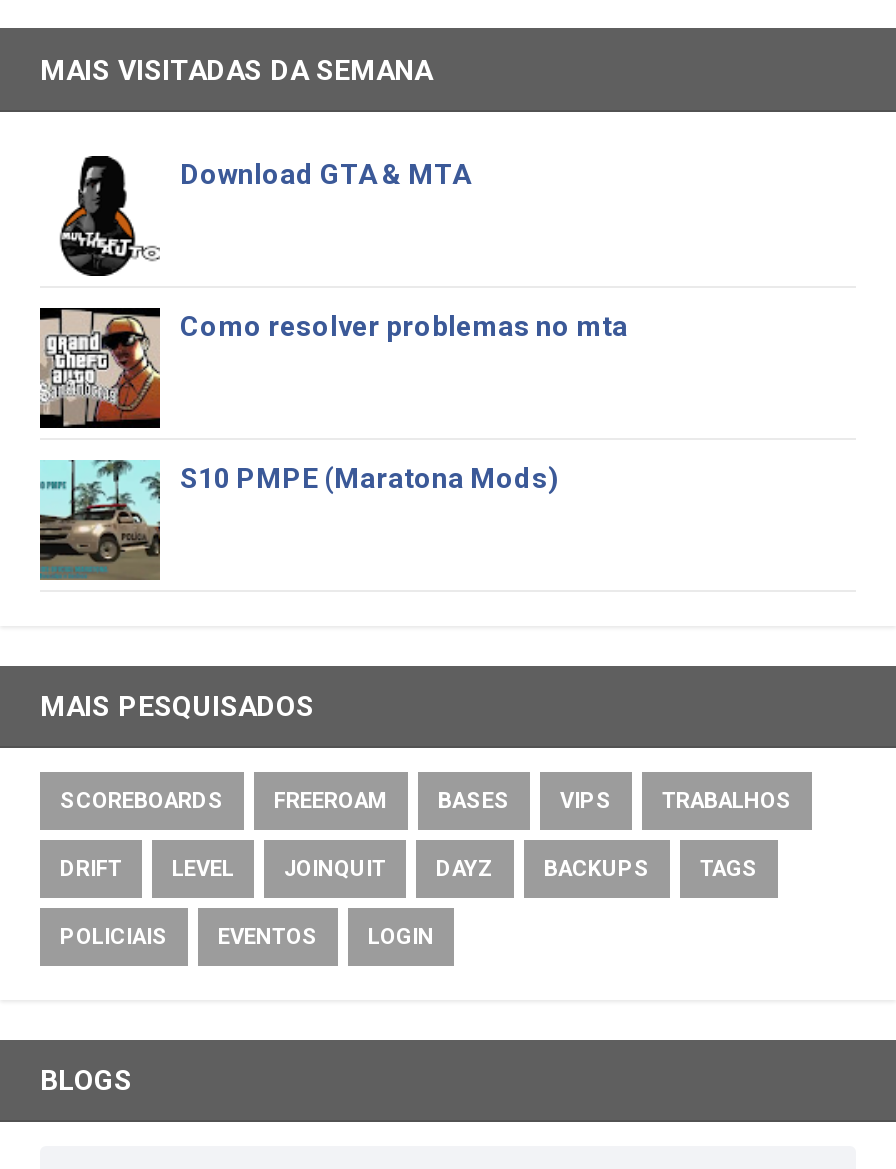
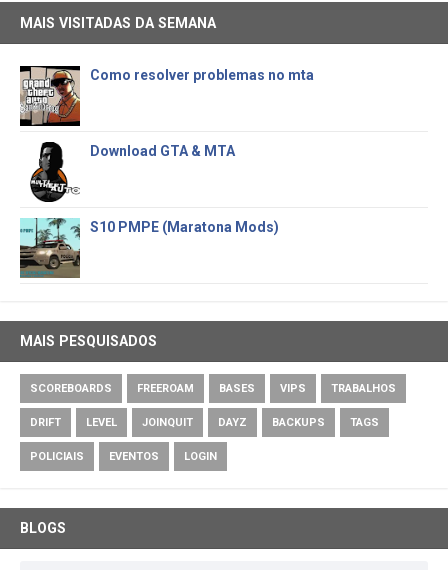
moved down: [image] | Download GTA & MTA

moved up: [image] | Como resolver problemas no mta
